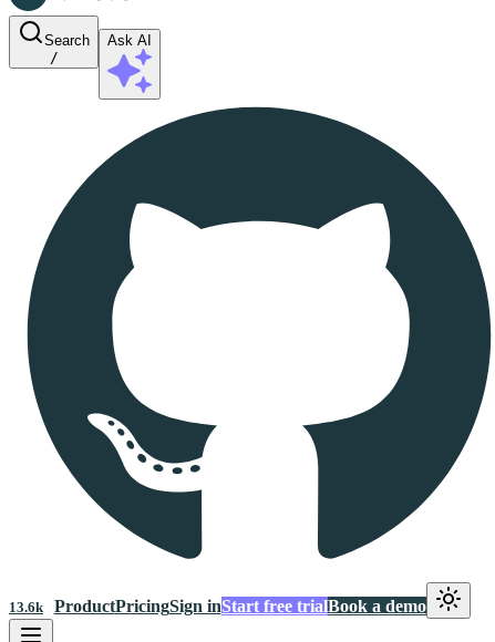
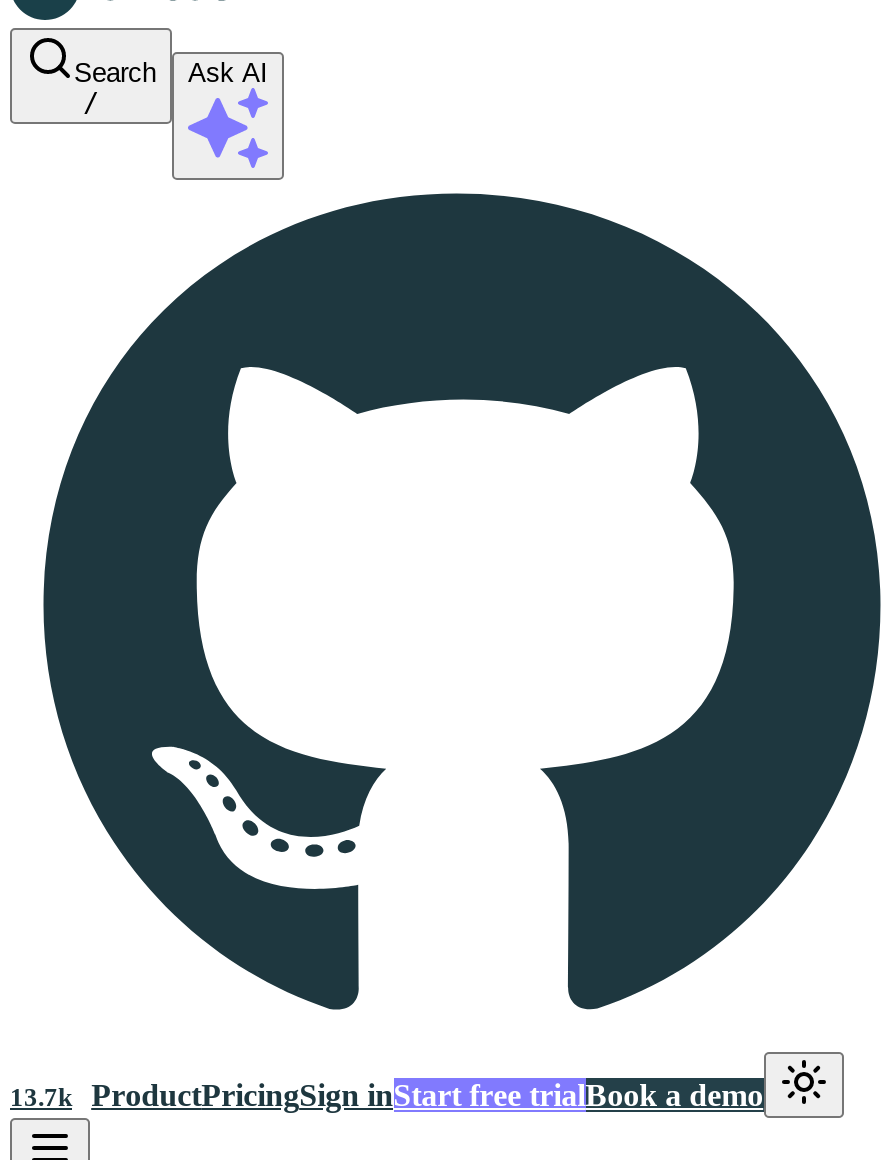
- 13.6k
+ 13.7k
